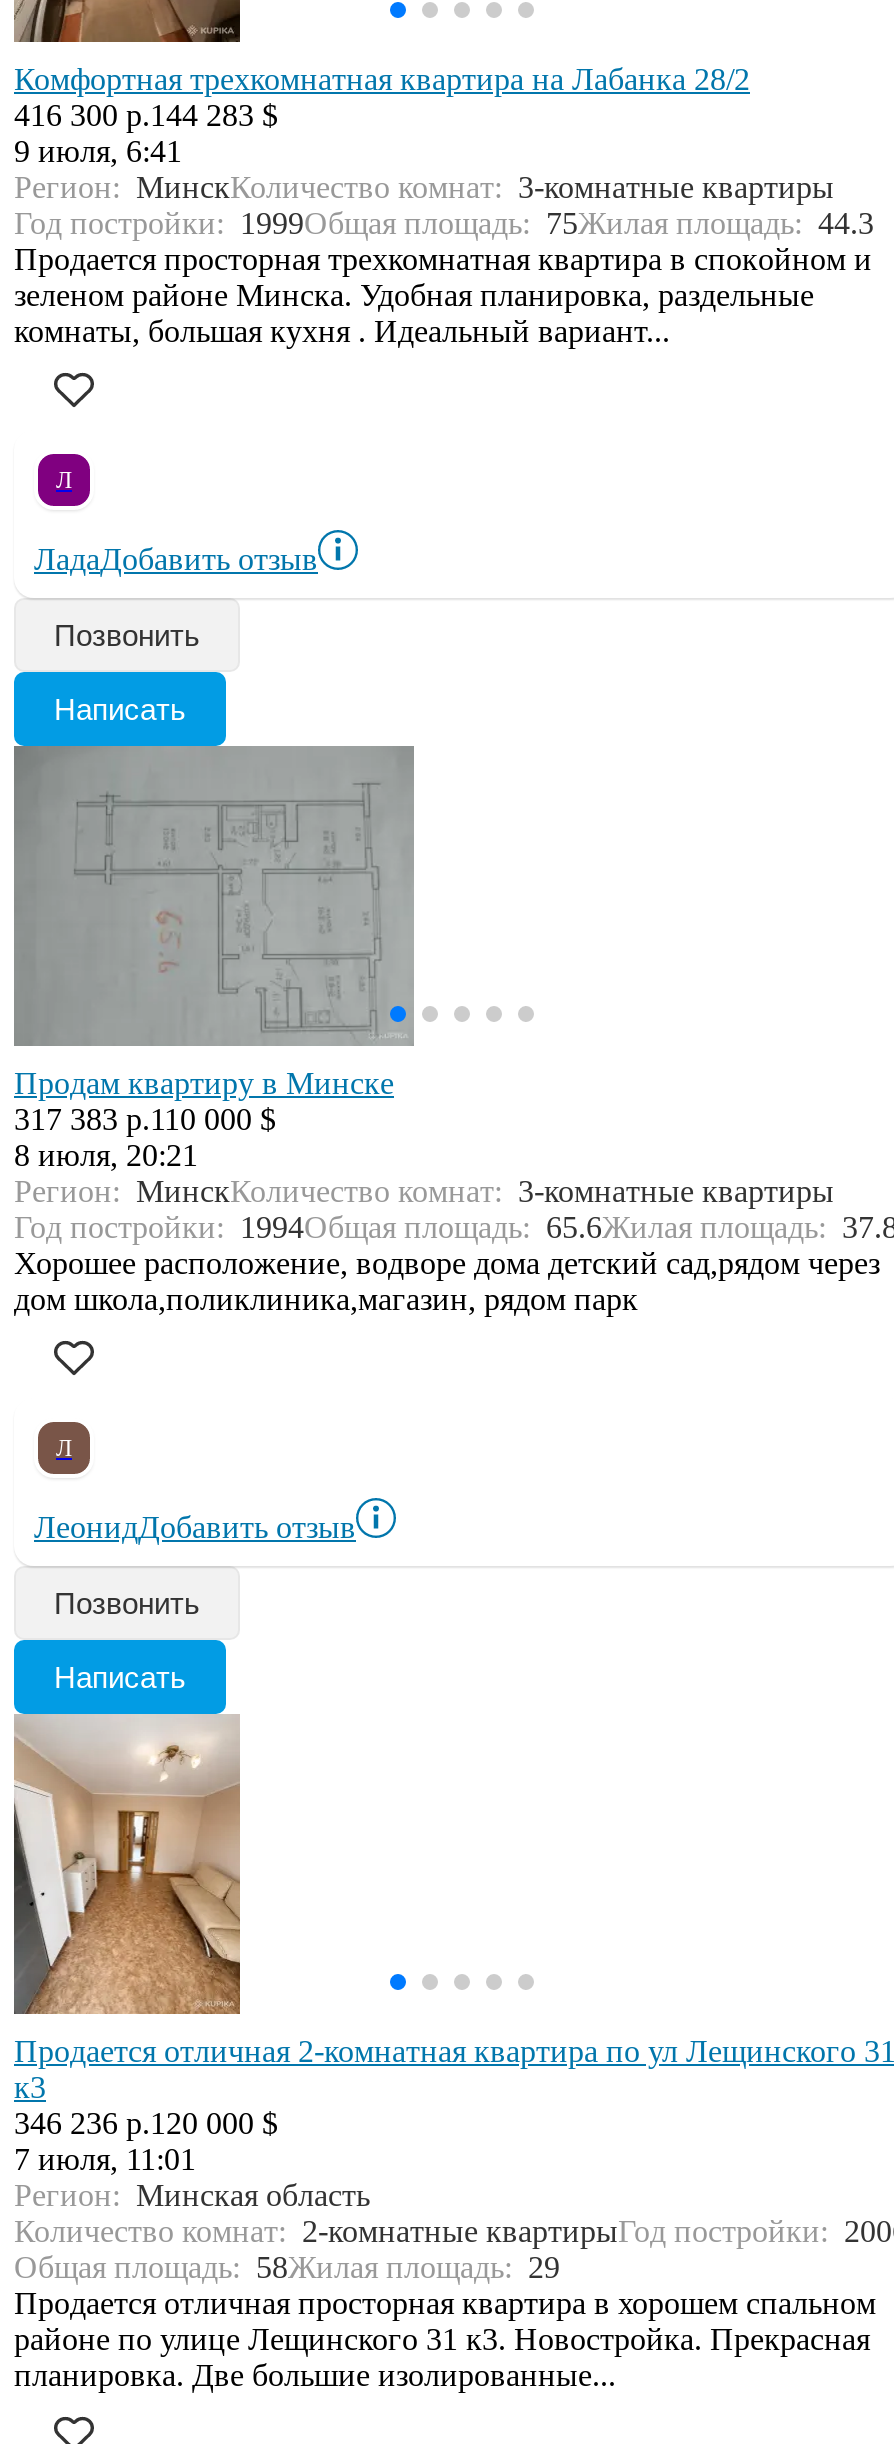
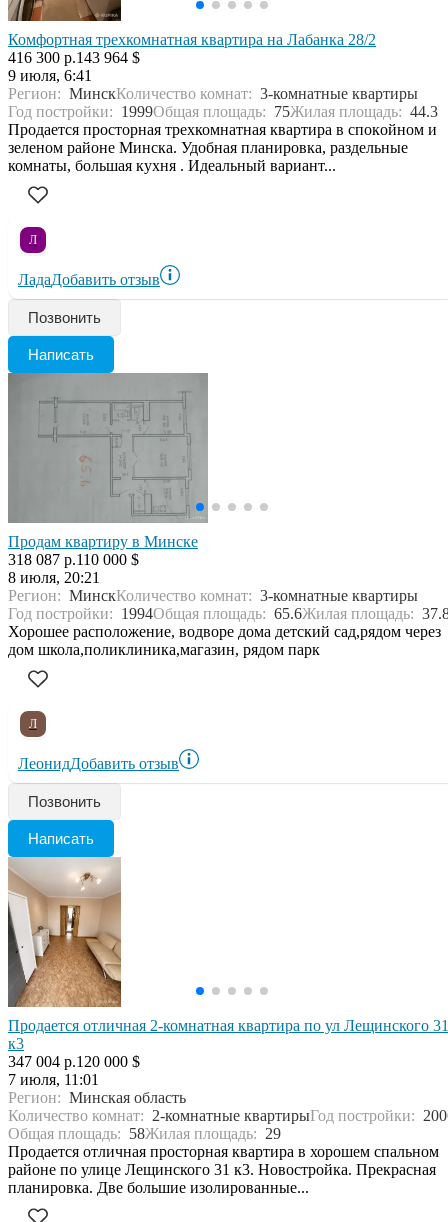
- 416 300 р.144 283 $
+ 416 300 р.143 964 $

- 317 383 р.110 000 $
+ 318 087 р.110 000 $

- 346 236 р.120 000 $
+ 347 004 р.120 000 $
